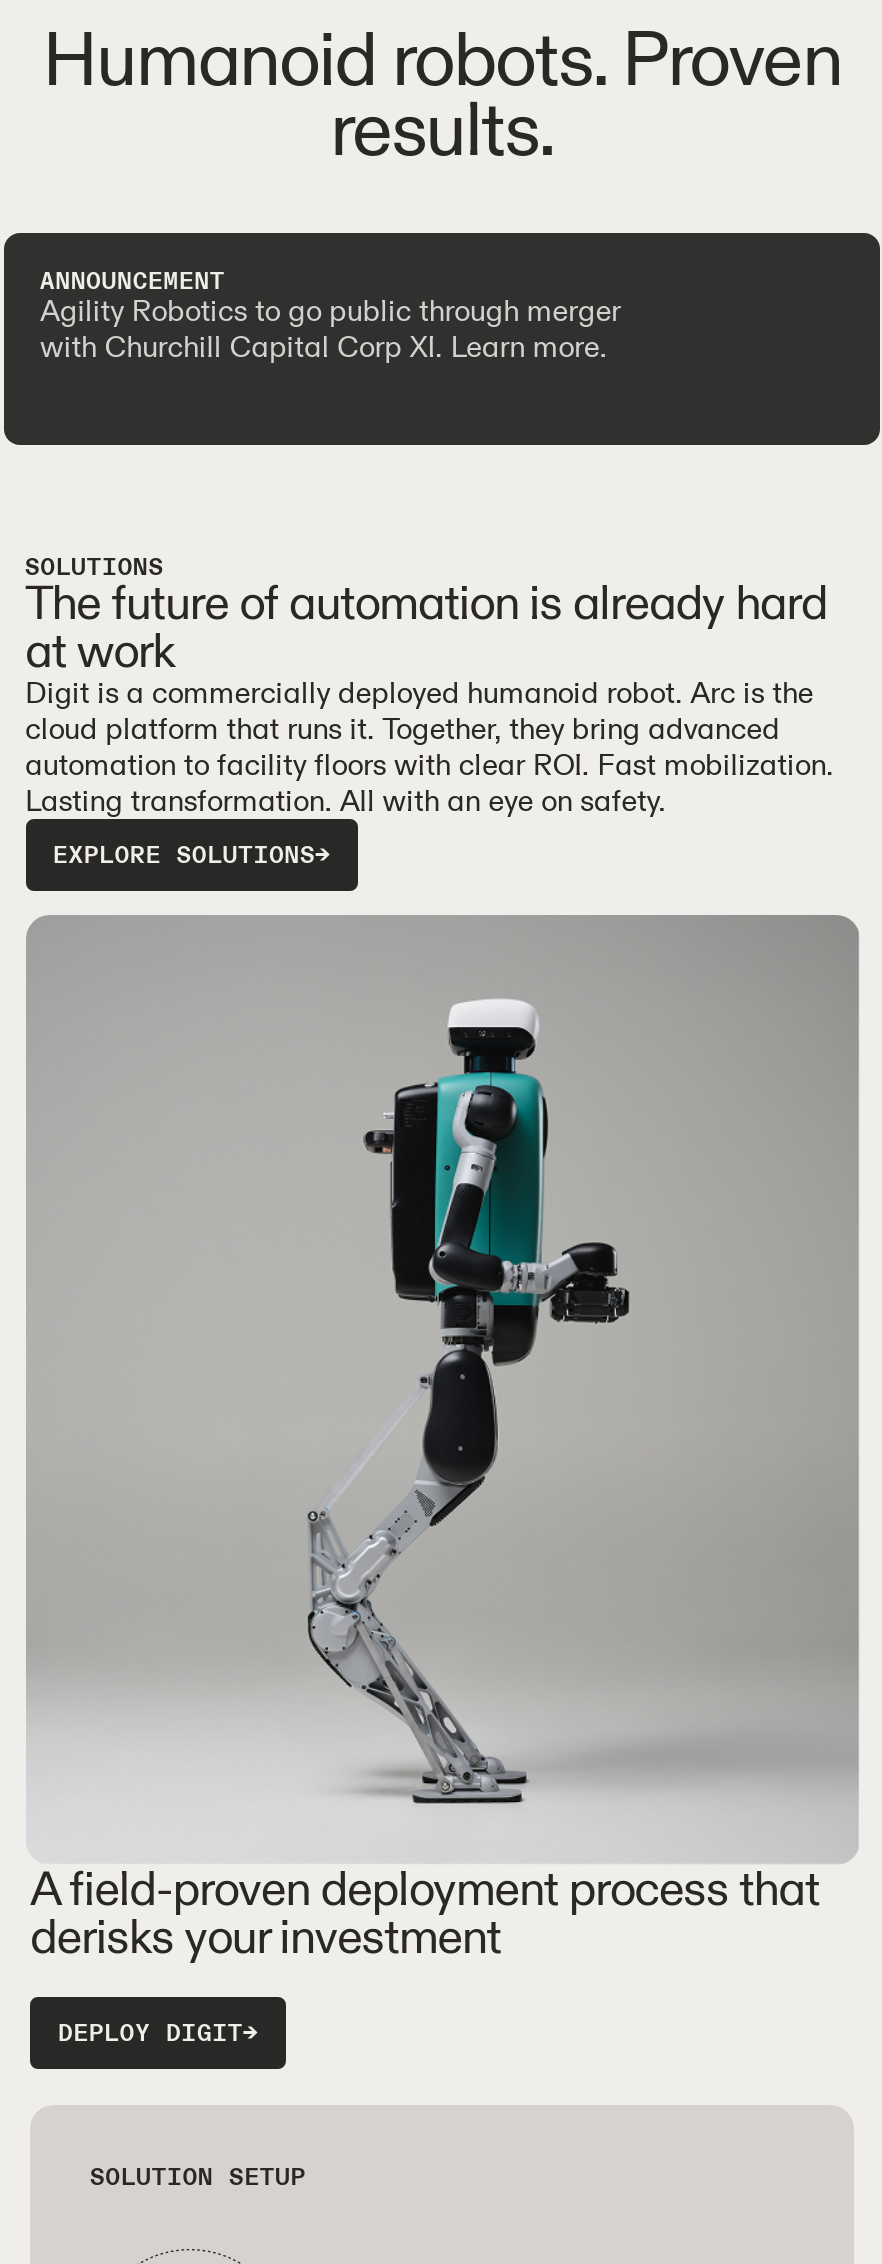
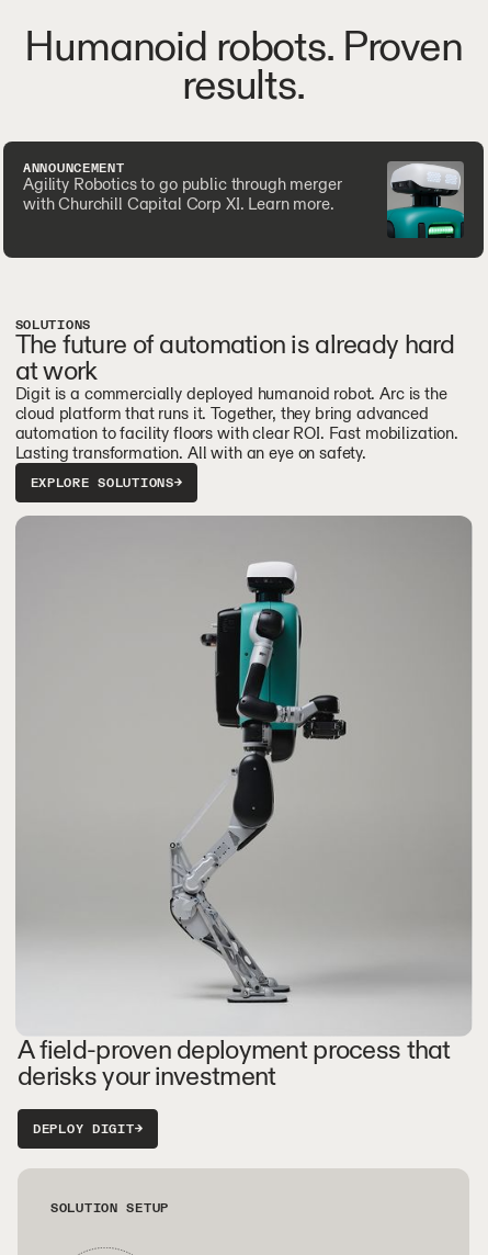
+ [image]
